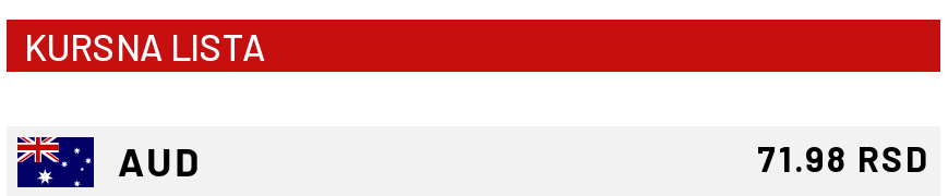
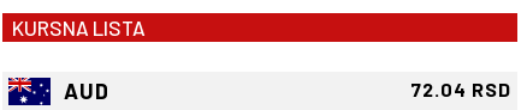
- 71.98 RSD
+ 72.04 RSD
